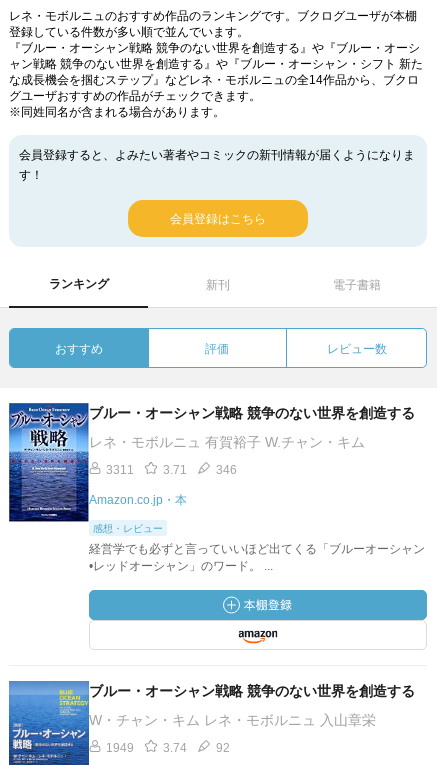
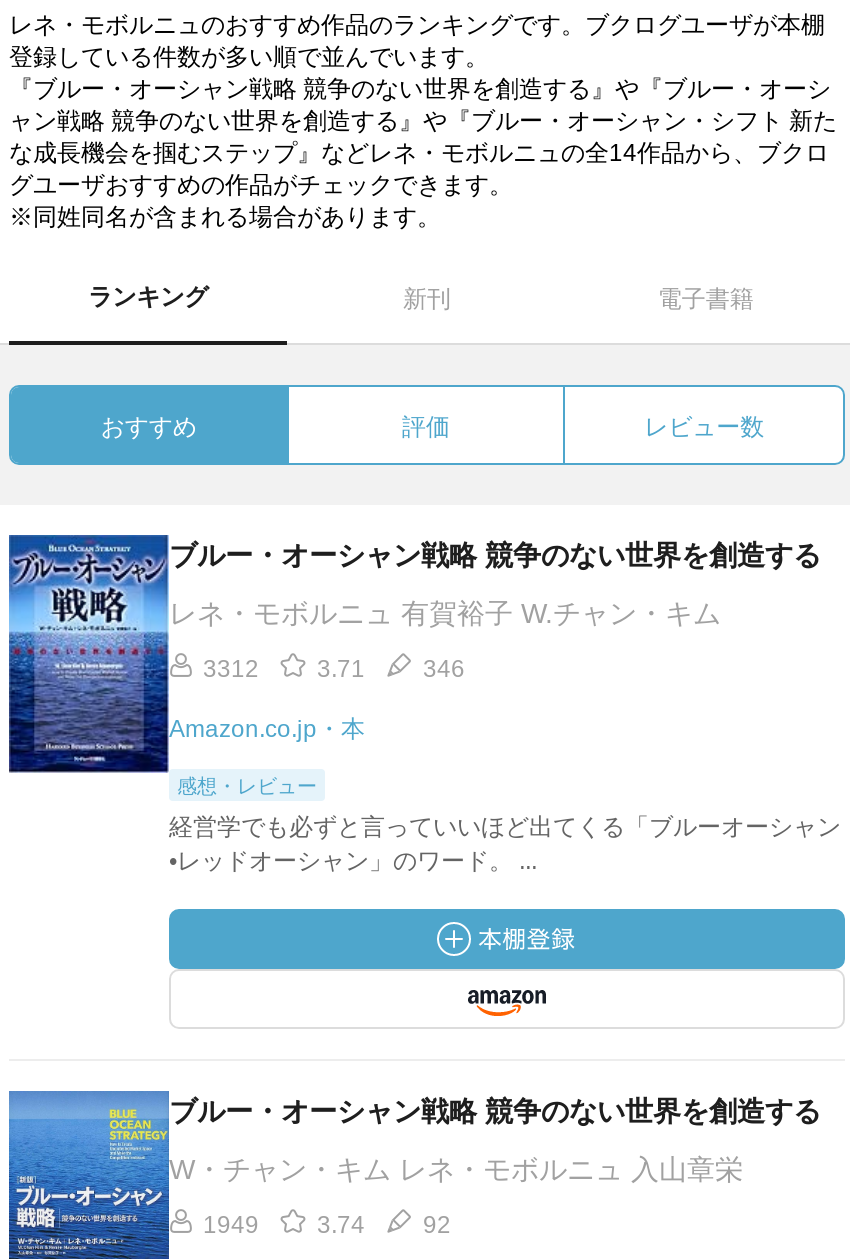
- 会員登録すると、よみたい著者やコミックの新刊情報が届くようになりま
- す！
- 会員登録はこちら

- 3311
+ 3312
